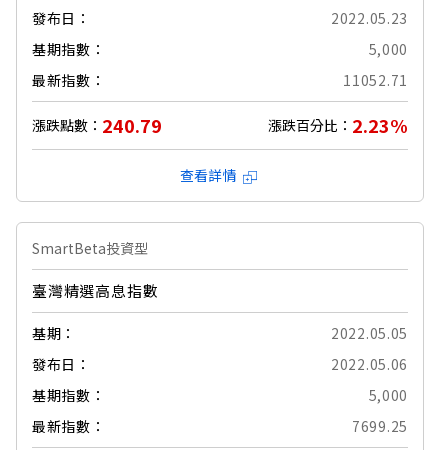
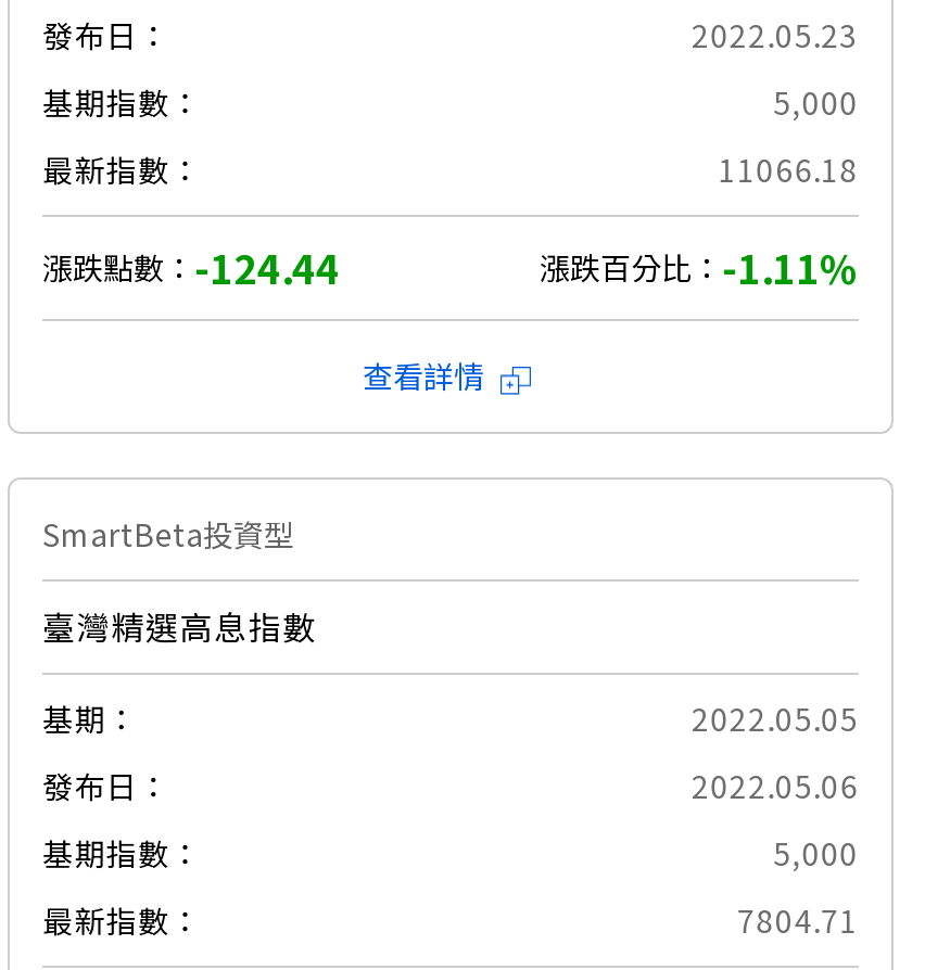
- 11052.71
+ 11066.18

- 漲跌點數：240.79
+ 漲跌點數：-124.44

- 漲跌百分比：2.23%
+ 漲跌百分比：-1.11%

- 7699.25
+ 7804.71
